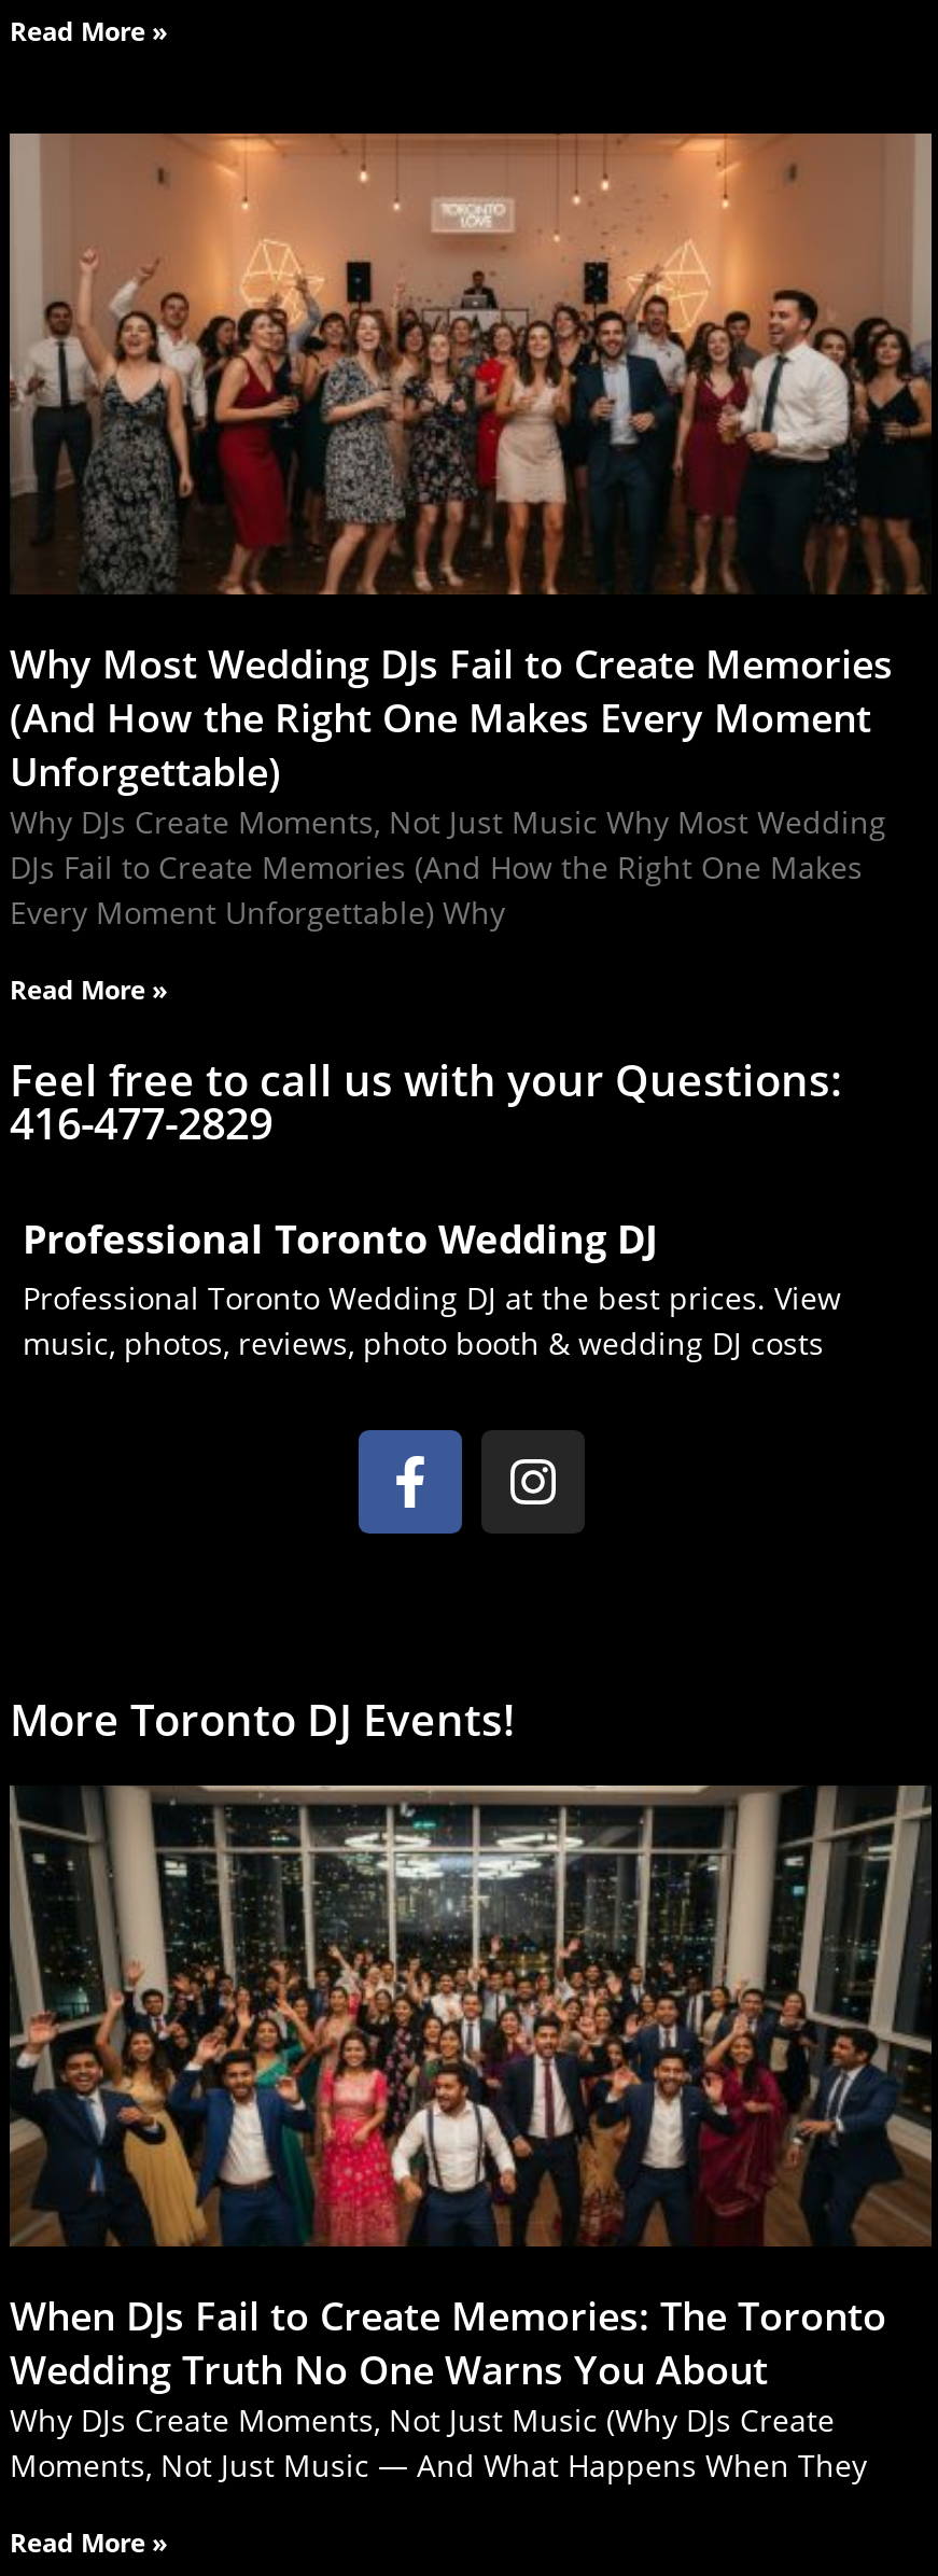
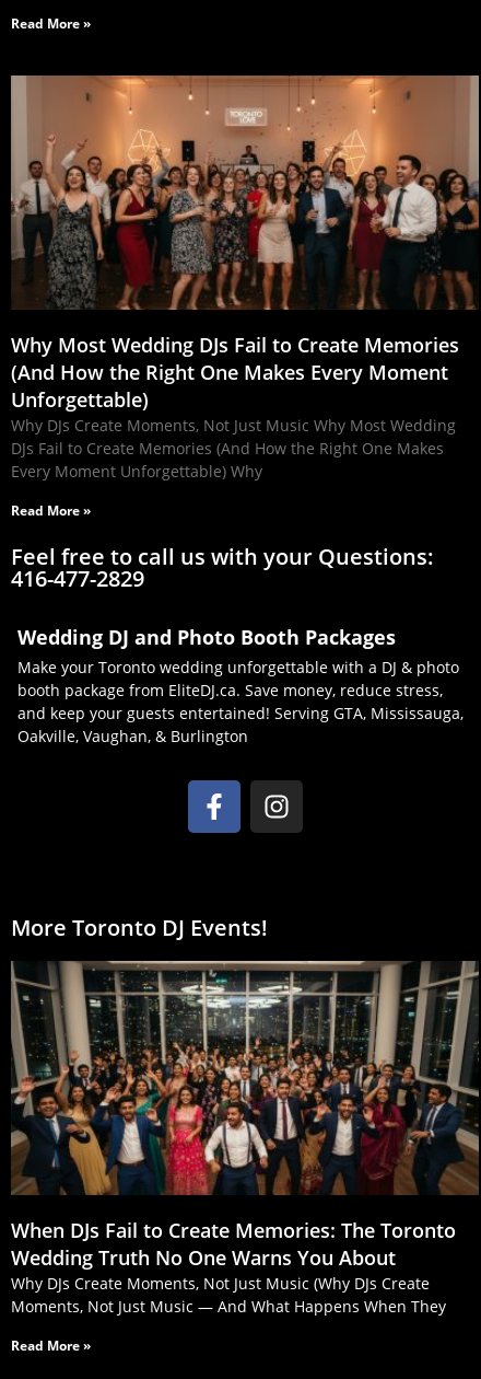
- Professional Toronto Wedding DJ
- Professional Toronto Wedding DJ at the best prices. View
- music, photos, reviews, photo booth & wedding DJ costs
+ Wedding DJ and Photo Booth Packages
+ Make your Toronto wedding unforgettable with a DJ & photo
+ booth package from EliteDJ.ca. Save money, reduce stress,
+ and keep your guests entertained! Serving GTA, Mississauga,
+ Oakville, Vaughan, & Burlington
